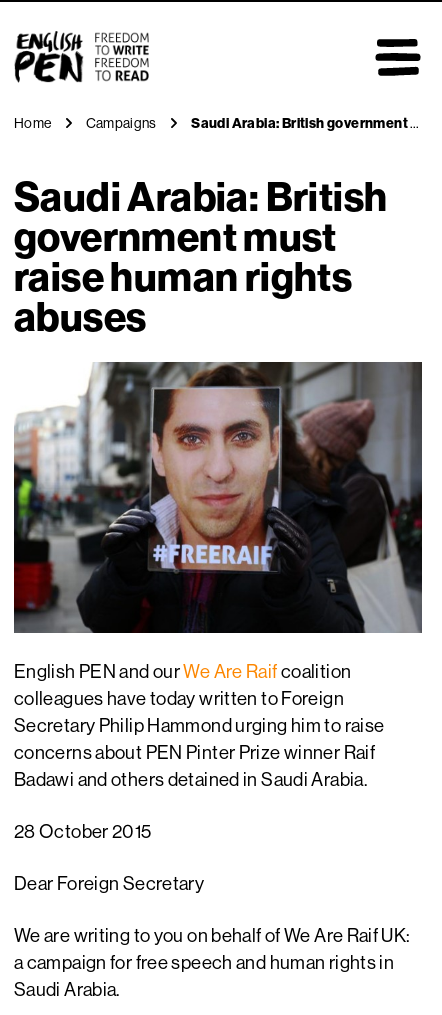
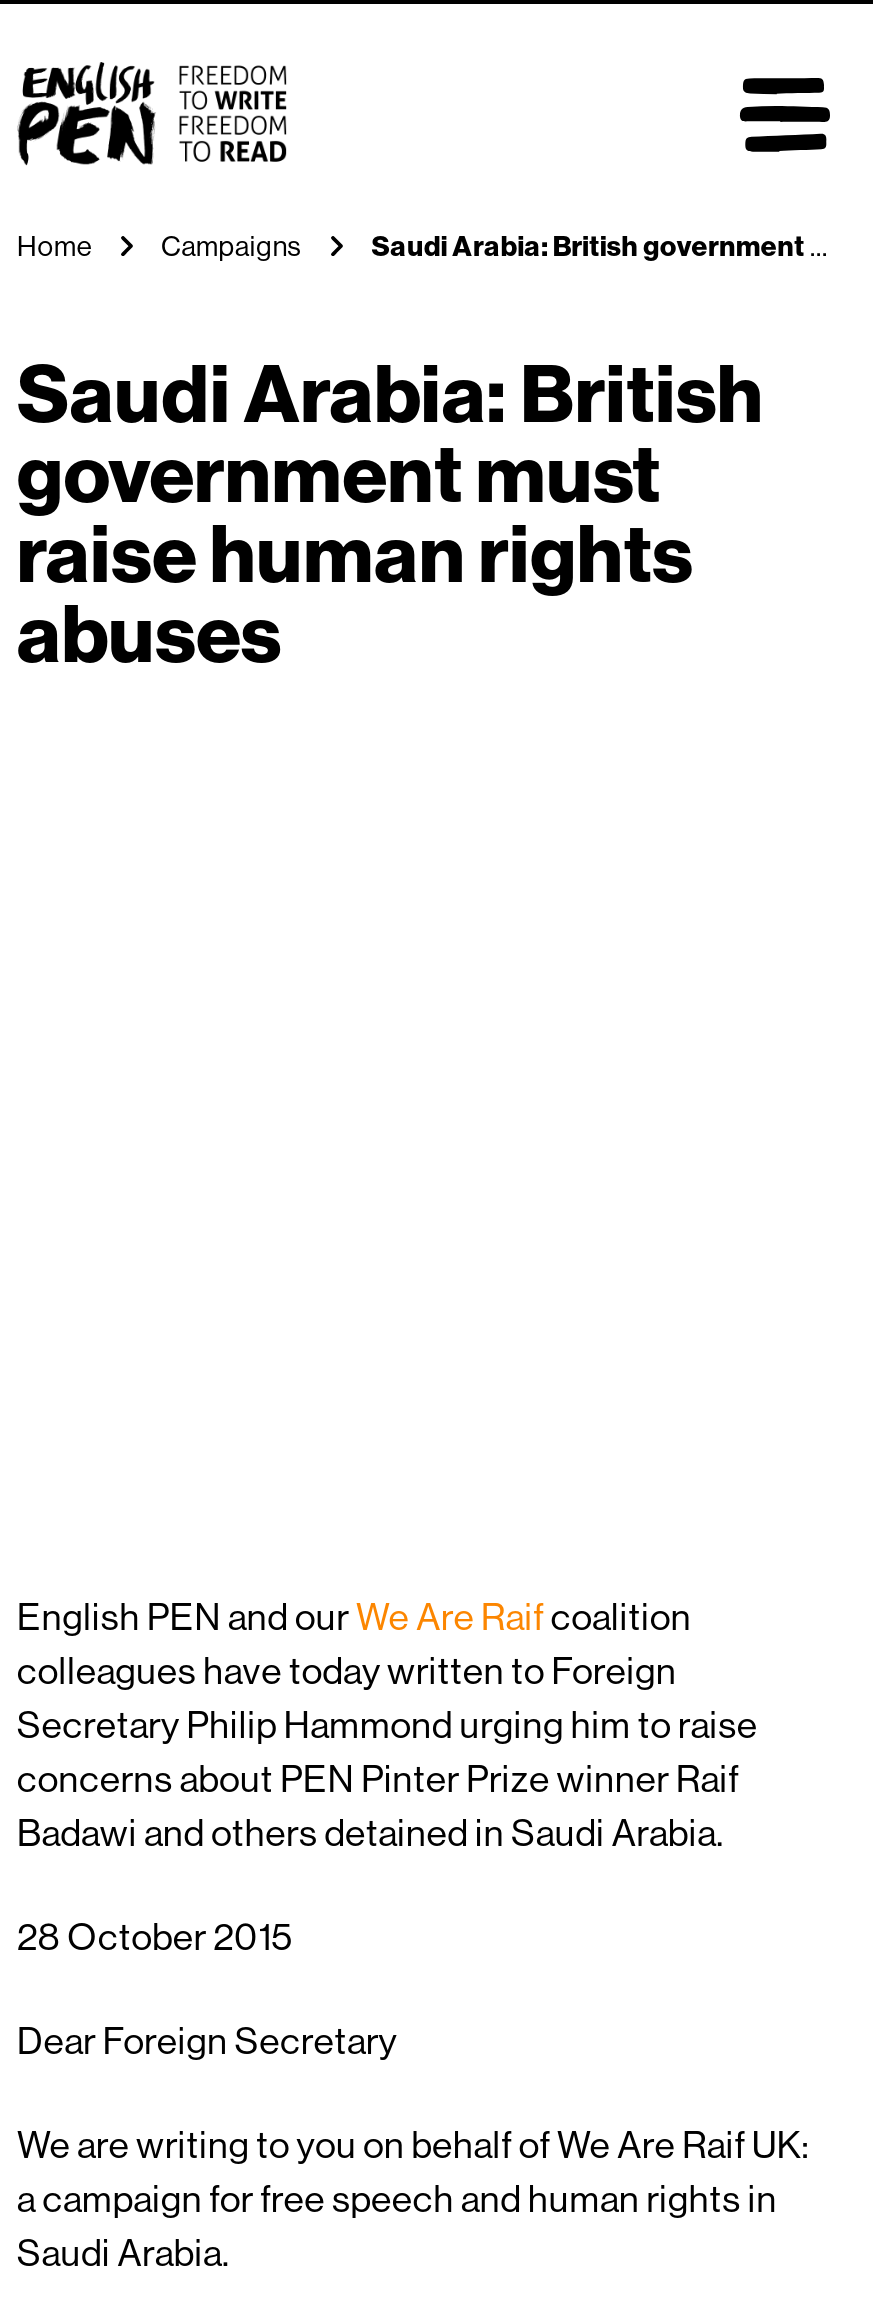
- [image]
